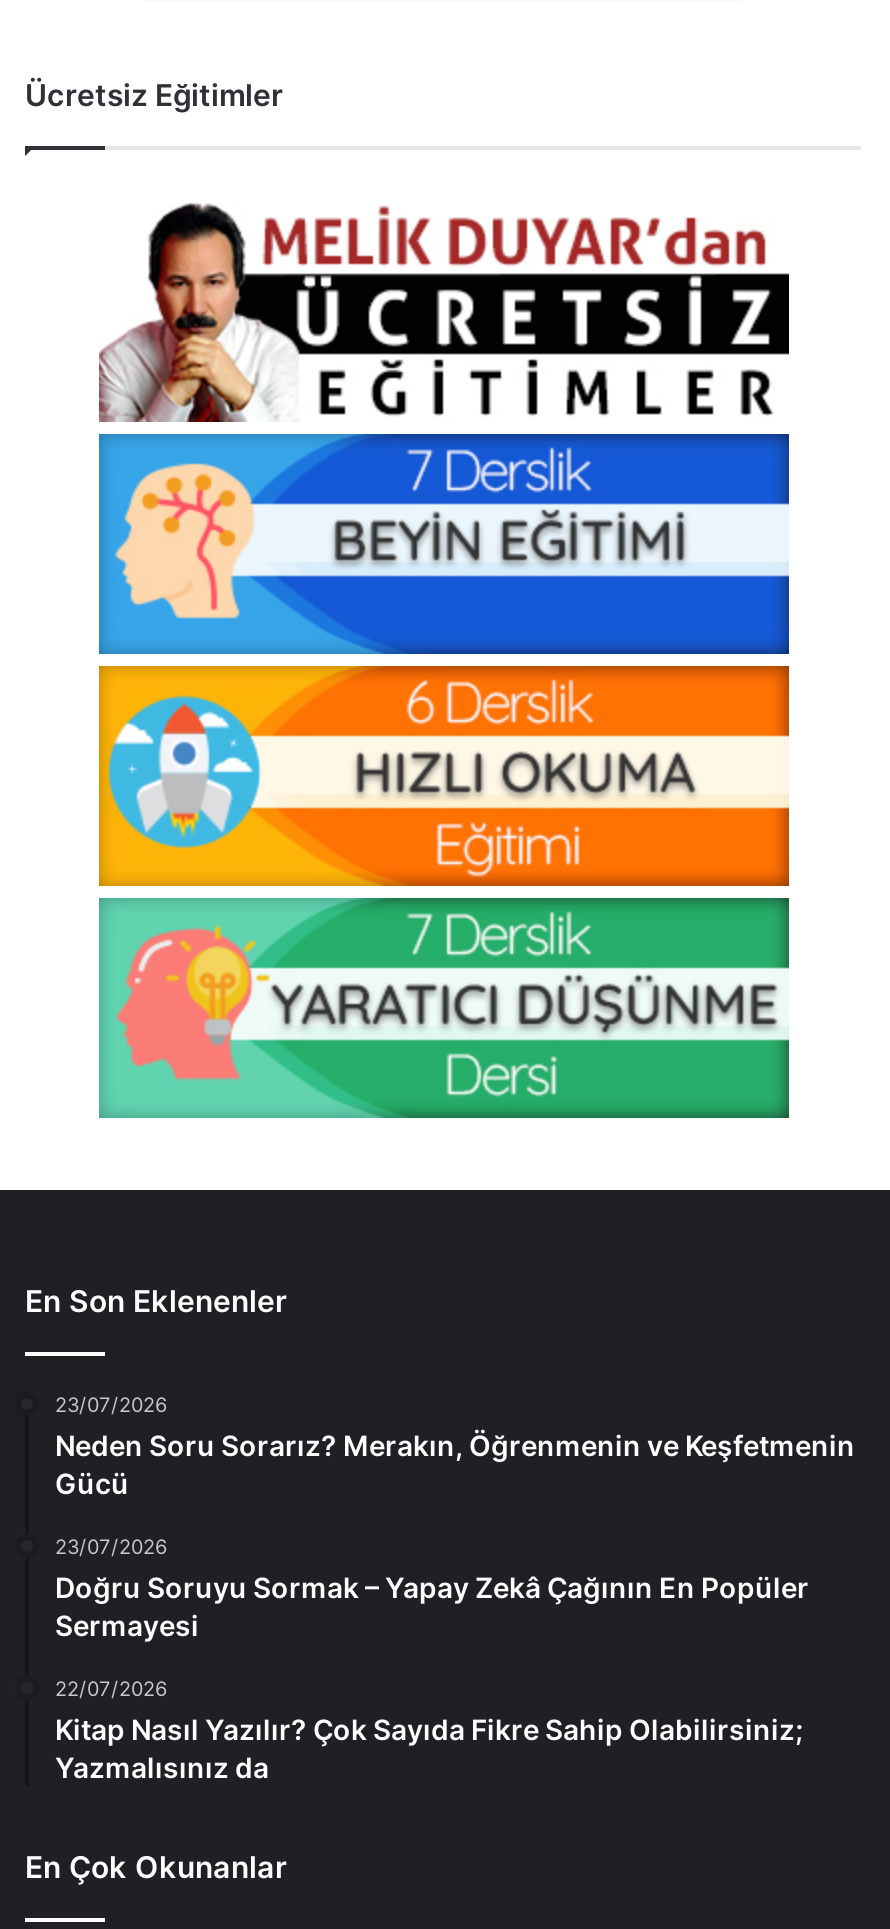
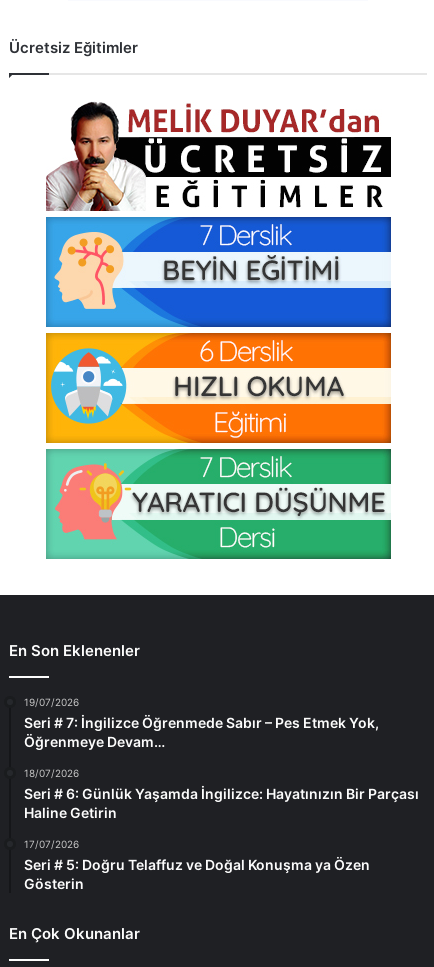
- 23/07/2026
- Neden Soru Sorarız? Merakın, Öğrenmenin ve Keşfetmenin
- Gücü
+ 19/07/2026
+ Seri # 7: İngilizce Öğrenmede Sabır – Pes Etmek Yok,
+ Öğrenmeye Devam…

- 23/07/2026
- Doğru Soruyu Sormak – Yapay Zekâ Çağının En Popüler
- Sermayesi
+ 18/07/2026
+ Seri # 6: Günlük Yaşamda İngilizce: Hayatınızın Bir Parçası
+ Haline Getirin

- 22/07/2026
- Kitap Nasıl Yazılır? Çok Sayıda Fikre Sahip Olabilirsiniz;
- Yazmalısınız da
+ 17/07/2026
+ Seri # 5: Doğru Telaffuz ve Doğal Konuşma ya Özen
+ Gösterin
